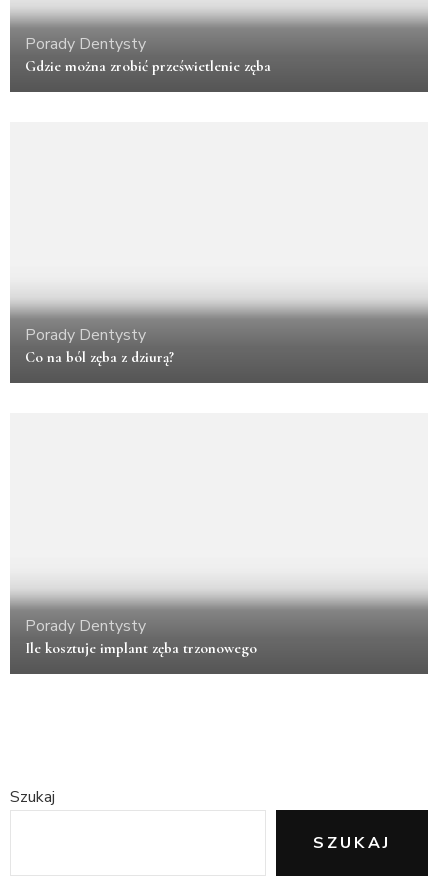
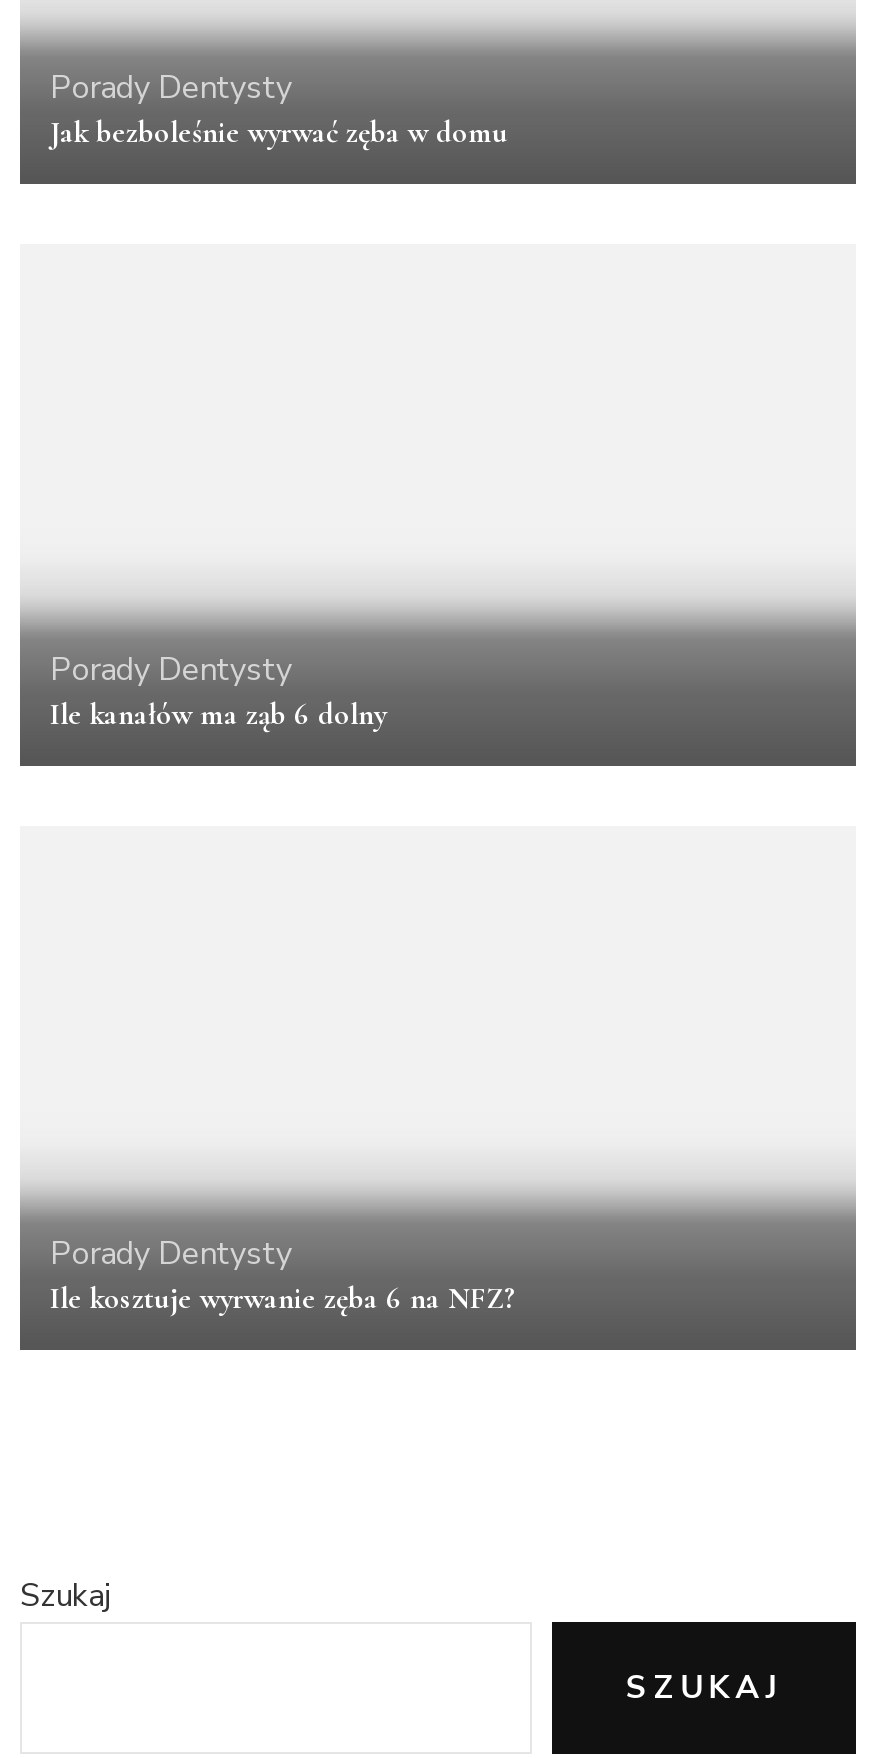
- Gdzie można zrobić prześwietlenie zęba
+ Jak bezboleśnie wyrwać zęba w domu

- Co na ból zęba z dziurą?
+ Ile kanałów ma ząb 6 dolny

- Ile kosztuje implant zęba trzonowego
+ Ile kosztuje wyrwanie zęba 6 na NFZ?
